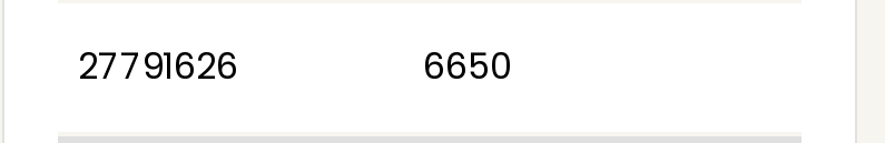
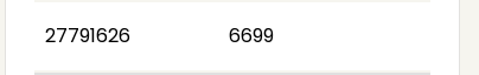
- 6650
+ 6699
